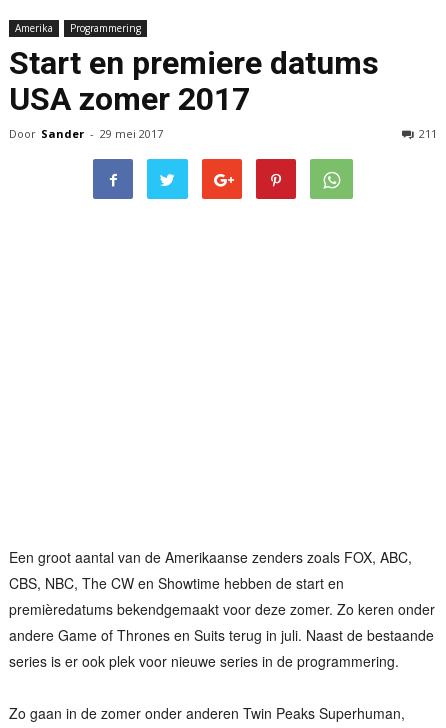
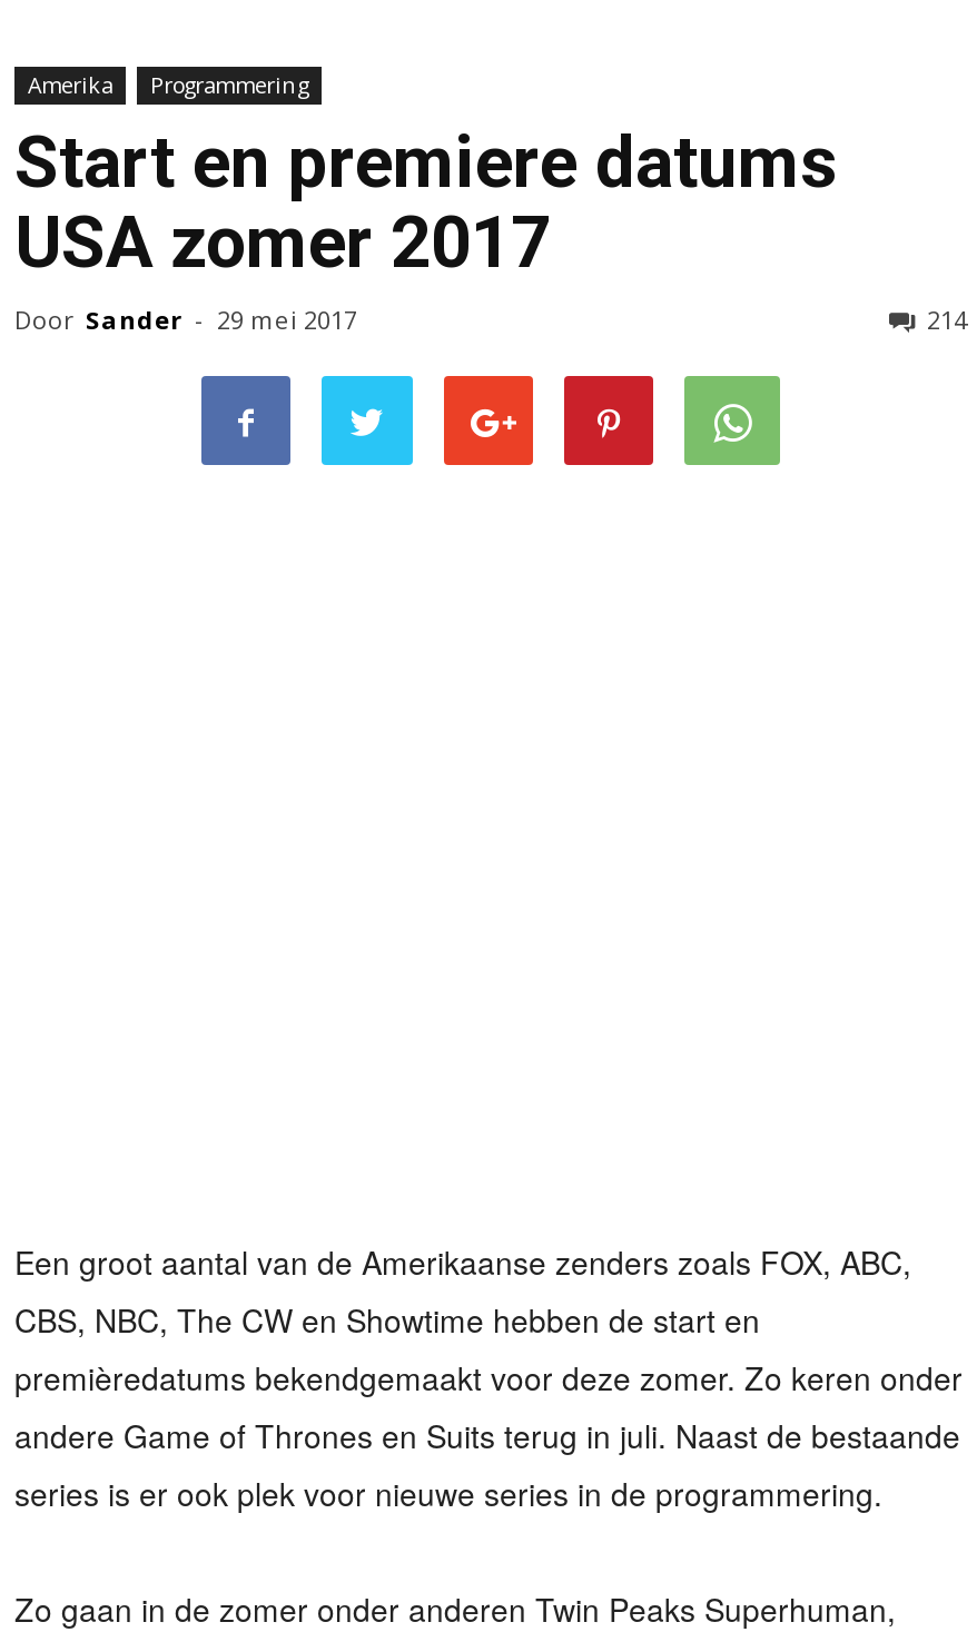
- 211
+ 214
